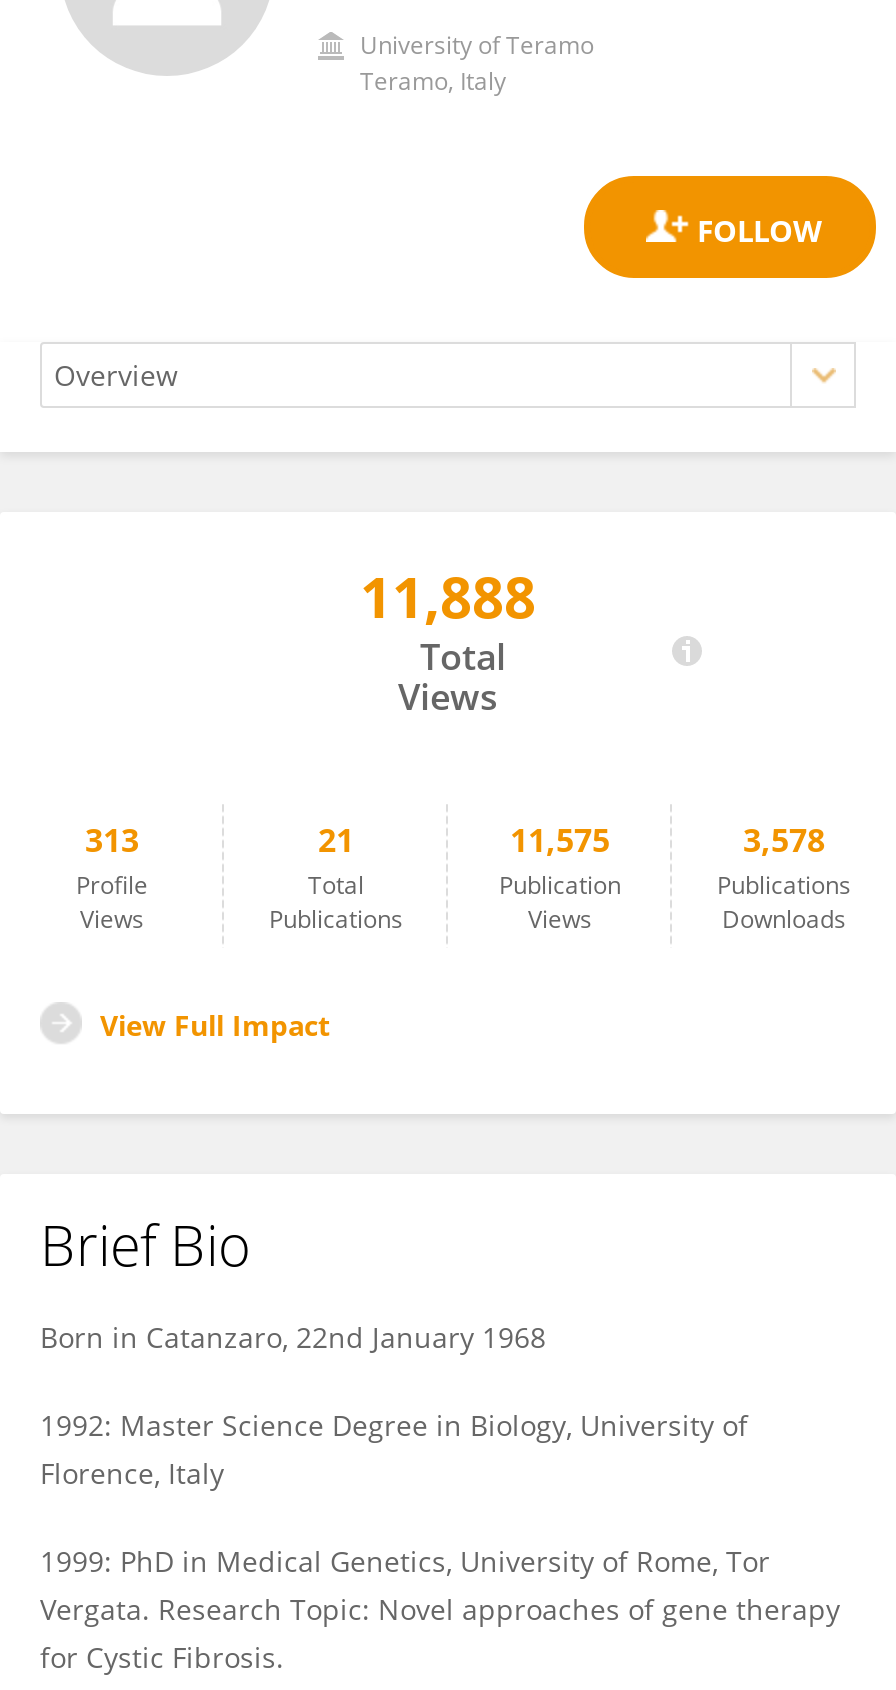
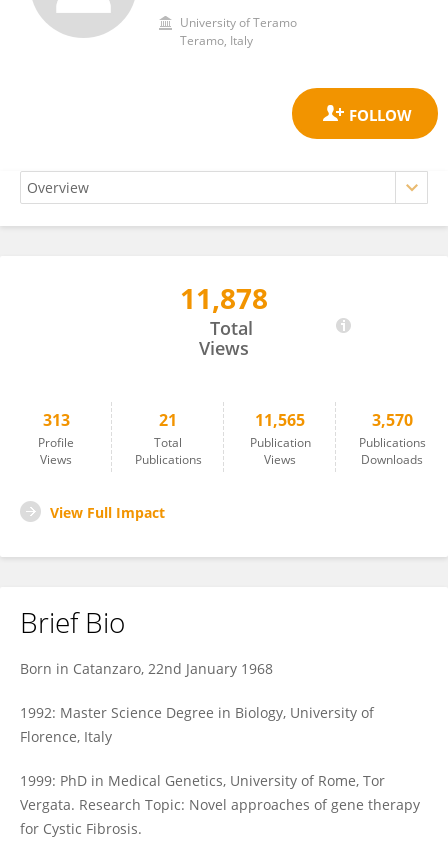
- 11,888
+ 11,878

- 11,575
+ 11,565

- 3,578
+ 3,570
